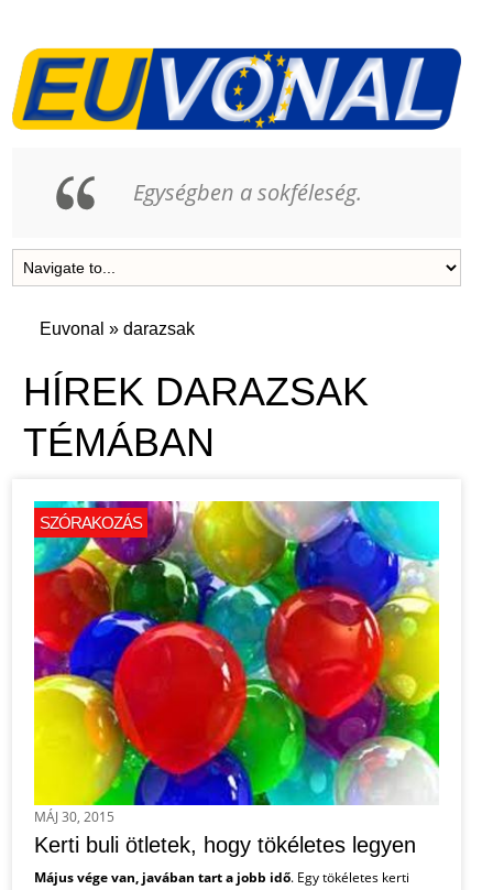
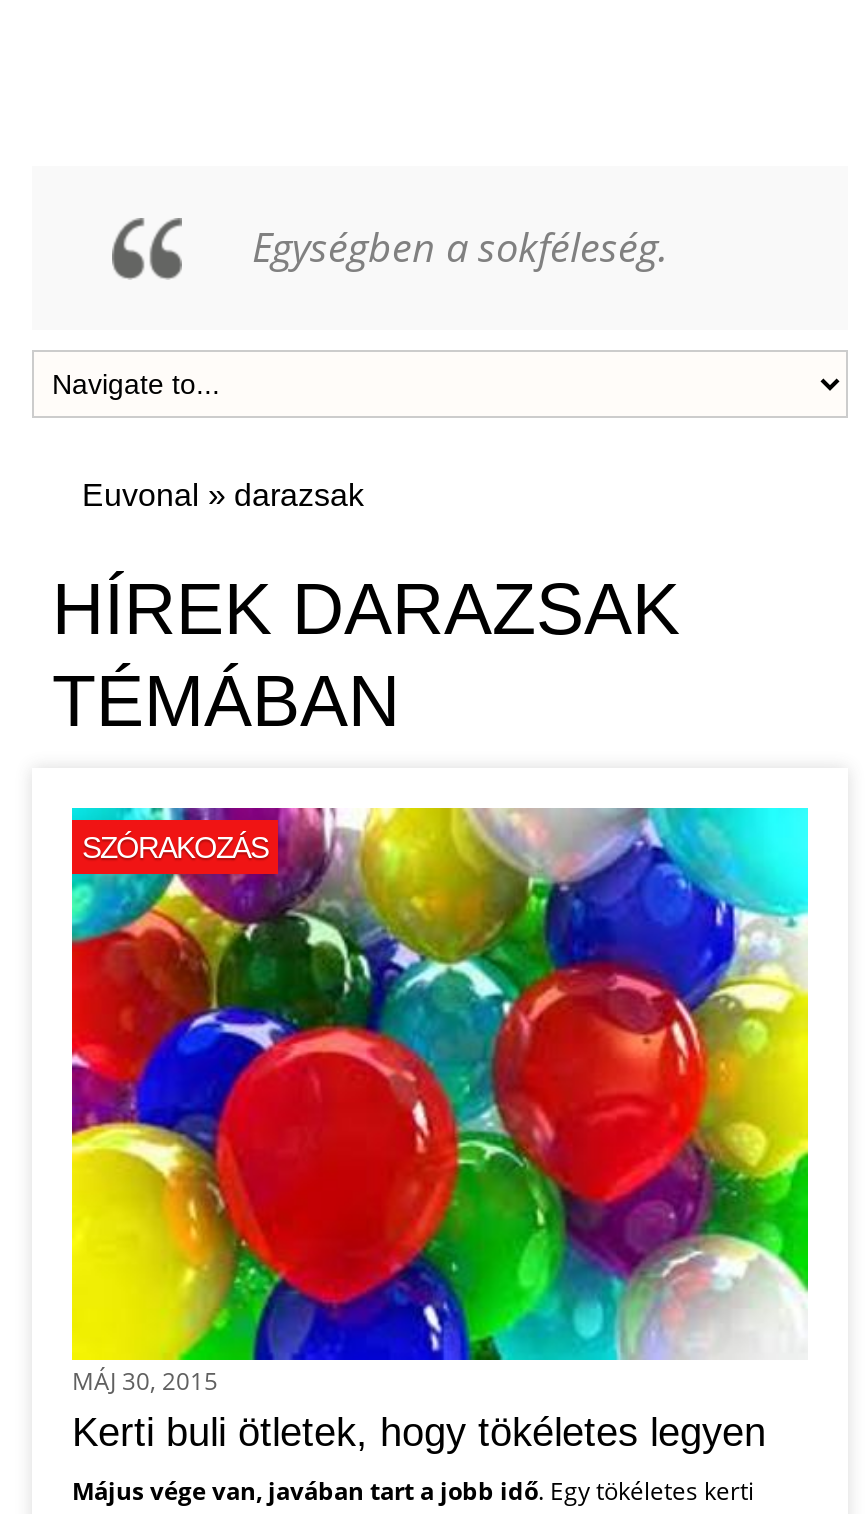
- [image]
